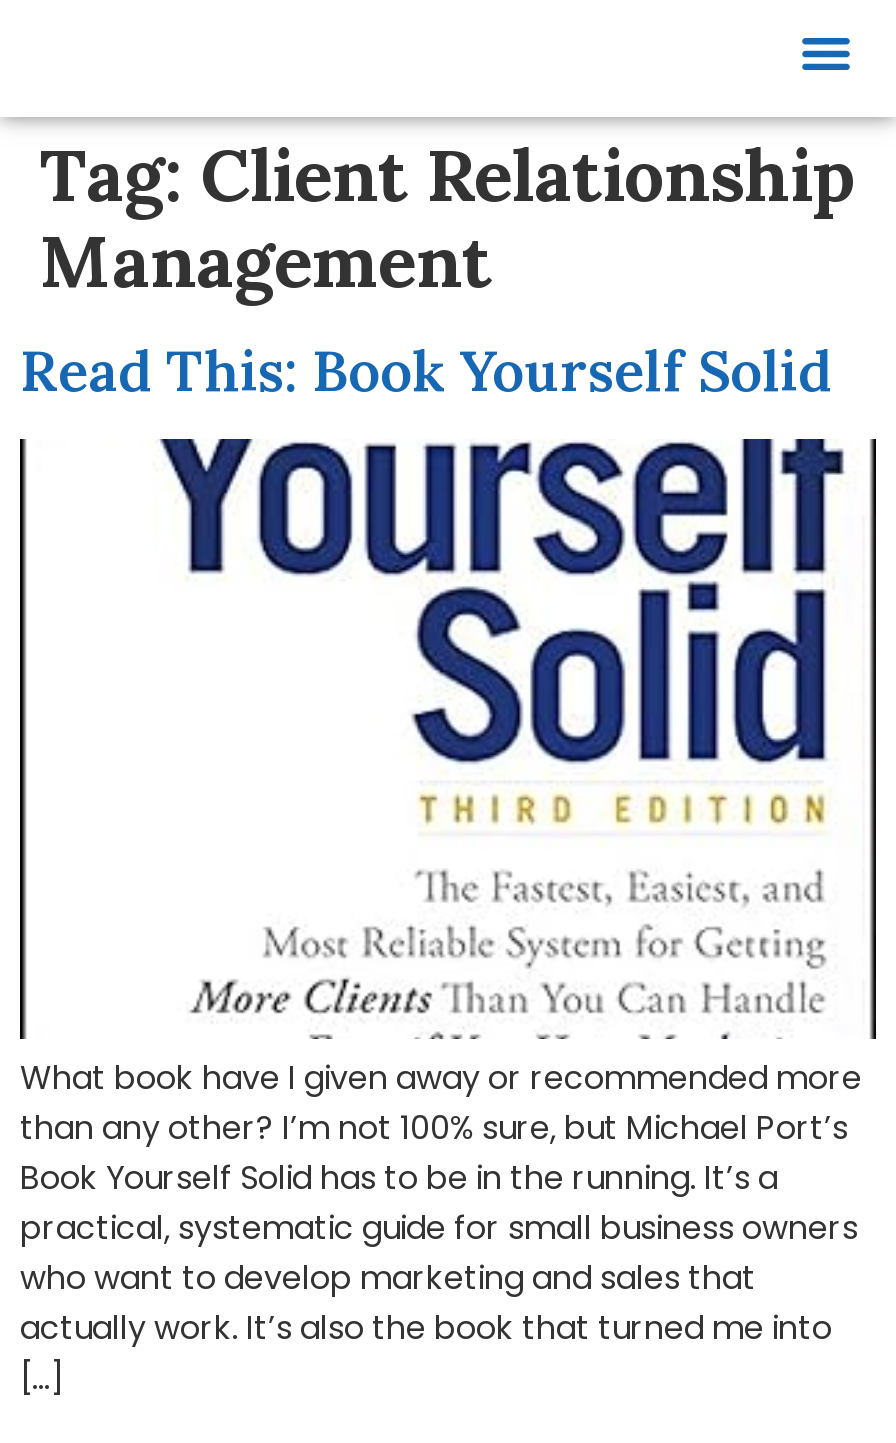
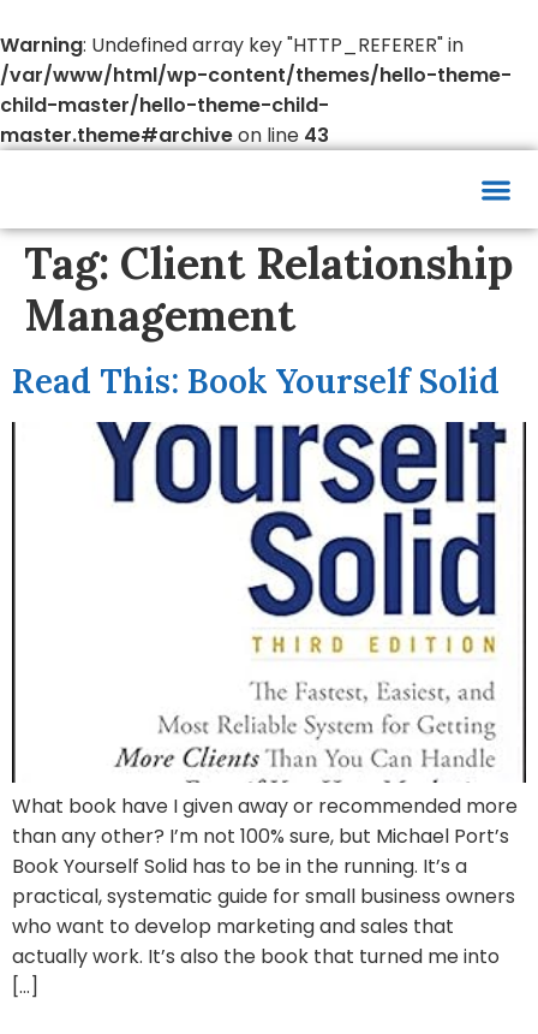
+ Warning: Undefined array key "HTTP_REFERER" in
+ /var/www/html/wp-content/themes/hello-theme-
+ child-master/hello-theme-child-
+ master.theme#archive on line 43
